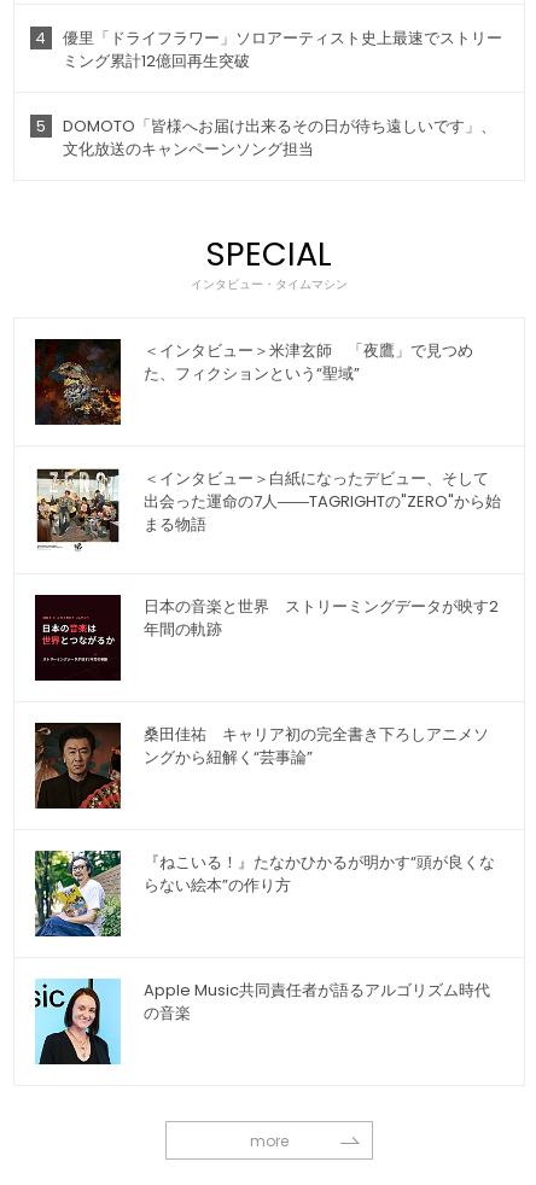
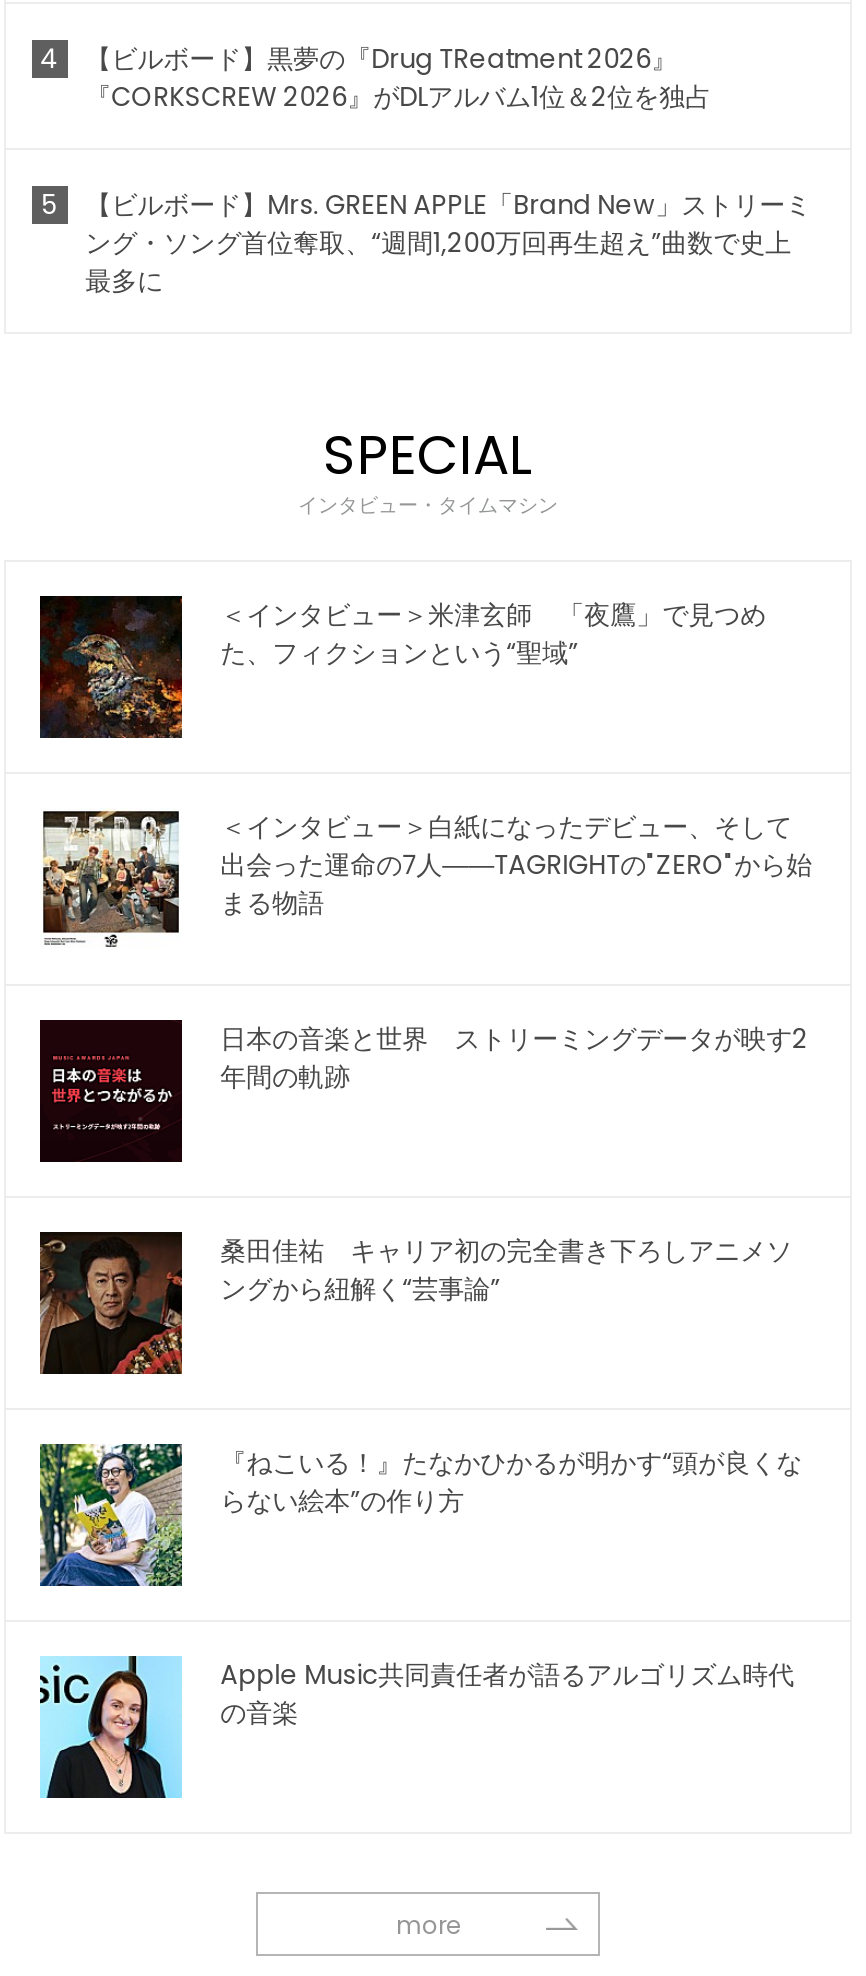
- 優里「ドライフラワー」ソロアーティスト史上最速でストリー
- ミング累計12億回再生突破
+ 【ビルボード】黒夢の『Drug TReatment 2026』
+ 『CORKSCREW 2026』がDLアルバム1位＆2位を独占

- DOMOTO「皆様へお届け出来るその日が待ち遠しいです」、
- 文化放送のキャンペーンソング担当
+ 【ビルボード】Mrs. GREEN APPLE「Brand New」ストリーミ
+ ング・ソング首位奪取、“週間1,200万回再生超え”曲数で史上
+ 最多に
